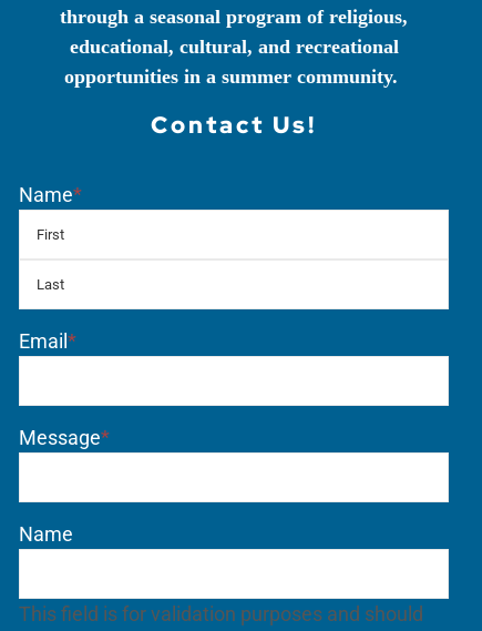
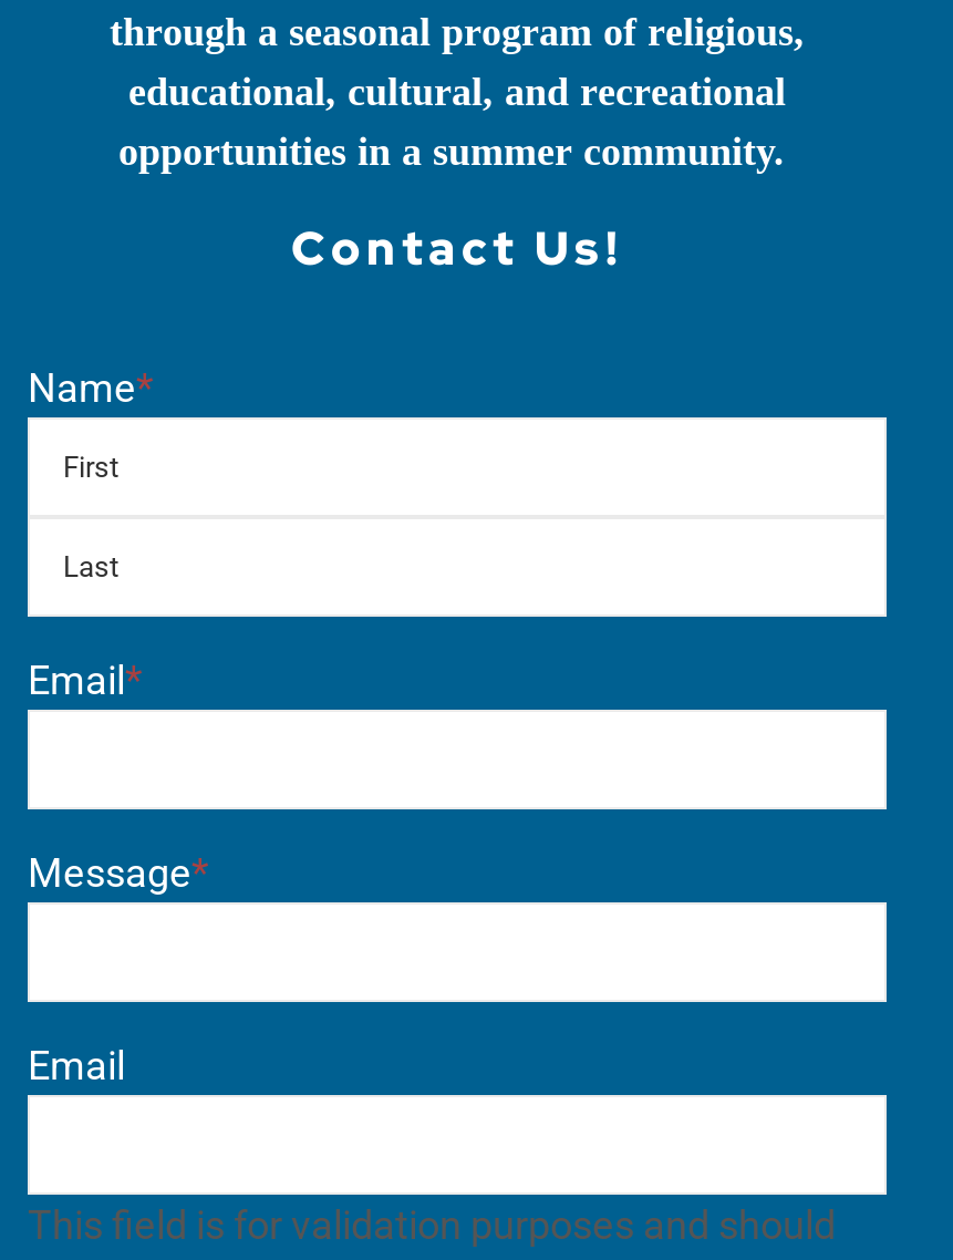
- Name
+ Email
